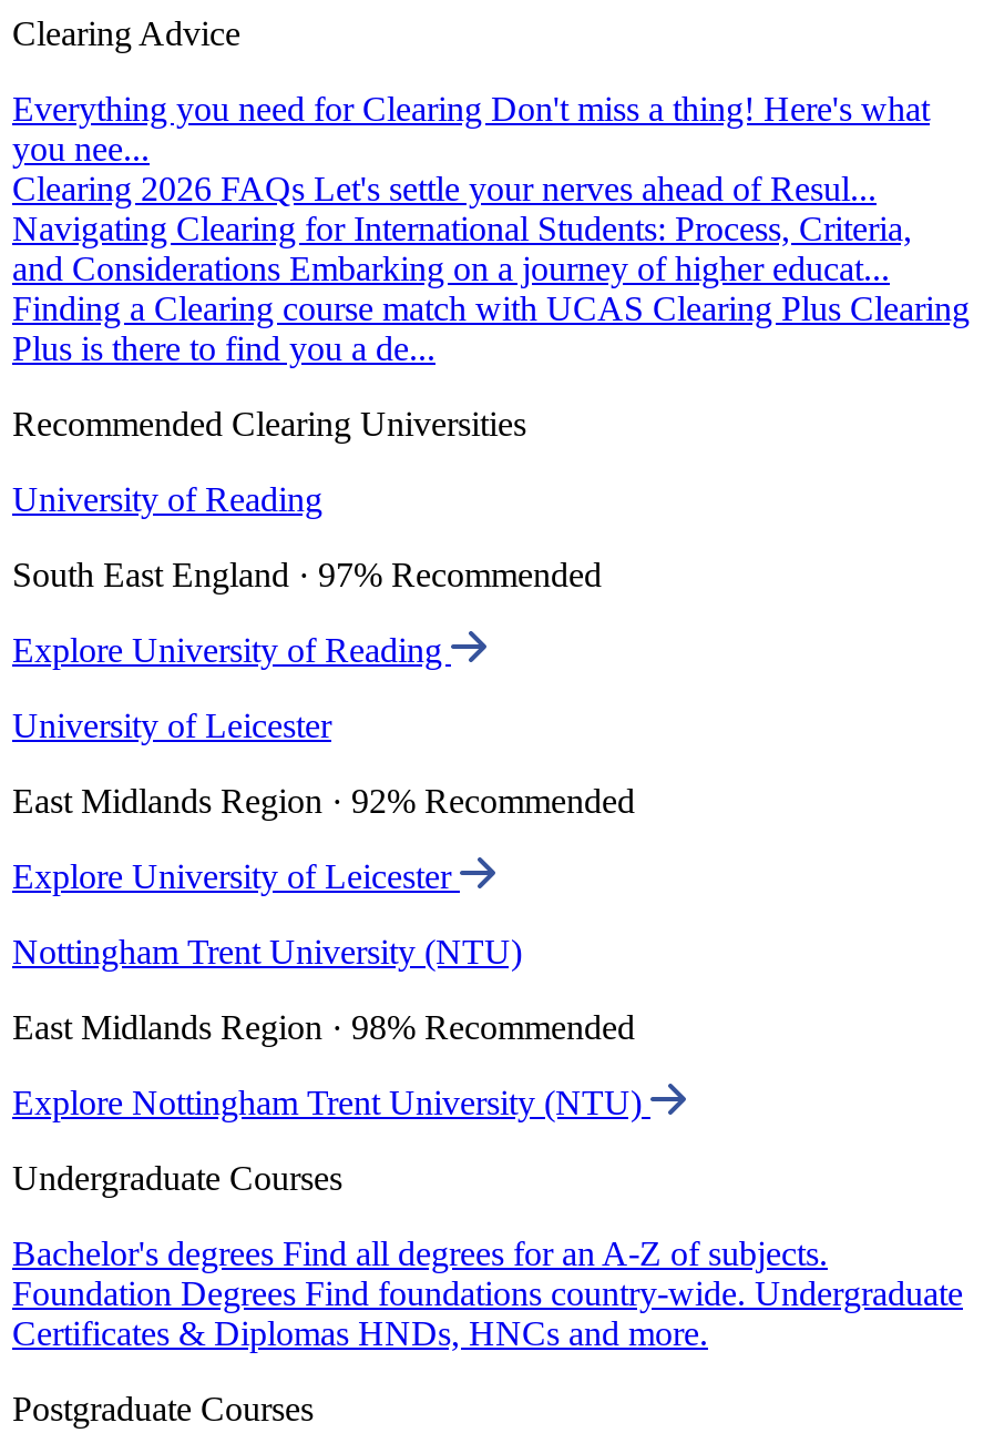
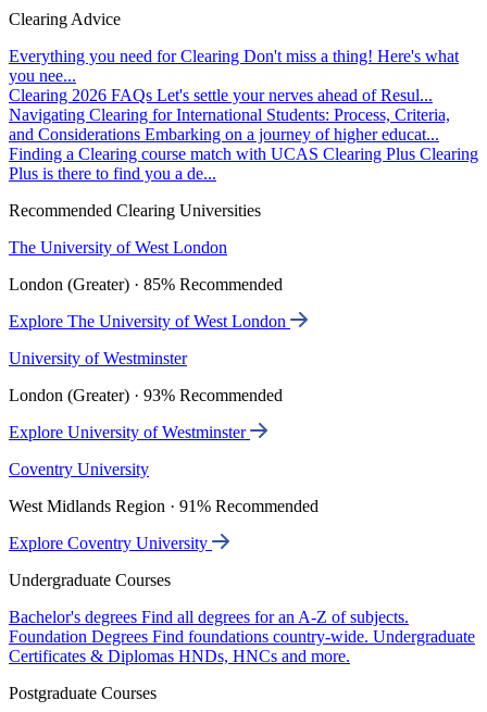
- University of Reading
+ The University of West London

- South East England · 97% Recommended
+ London (Greater) · 85% Recommended

- Explore University of Reading
+ Explore The University of West London

- University of Leicester
+ University of Westminster

- East Midlands Region · 92% Recommended
+ London (Greater) · 93% Recommended

- Explore University of Leicester
+ Explore University of Westminster

- Nottingham Trent University (NTU)
+ Coventry University

- East Midlands Region · 98% Recommended
+ West Midlands Region · 91% Recommended

- Explore Nottingham Trent University (NTU)
+ Explore Coventry University
